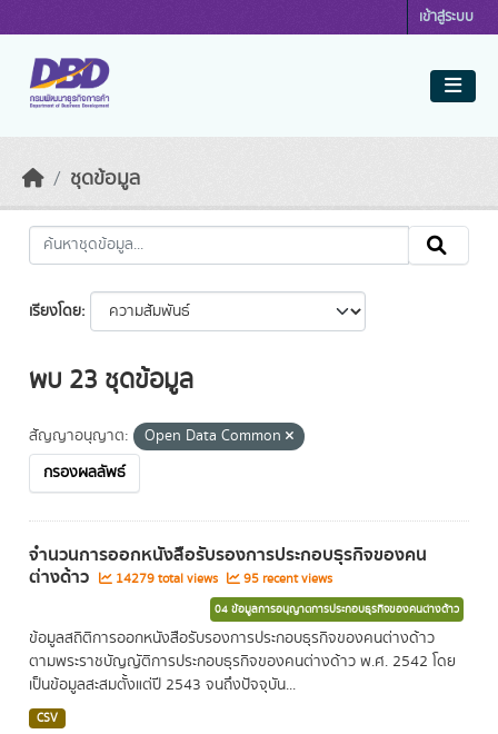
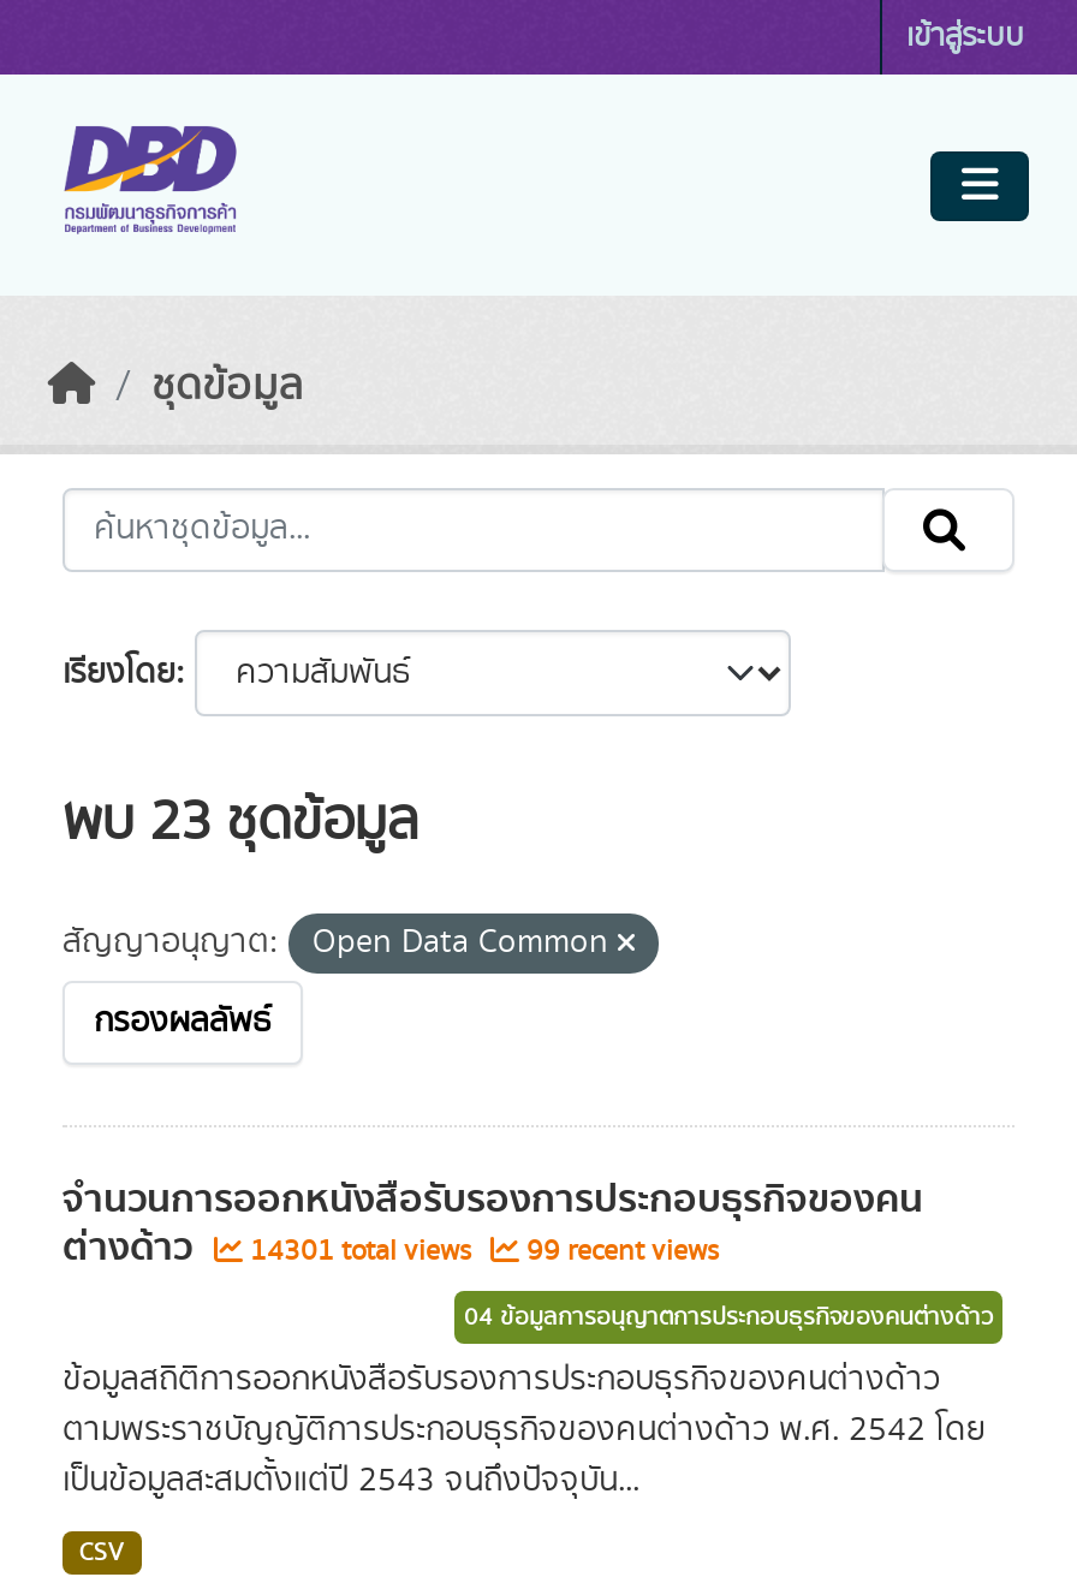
- 14279 total views
+ 14301 total views

- 95 recent views
+ 99 recent views
